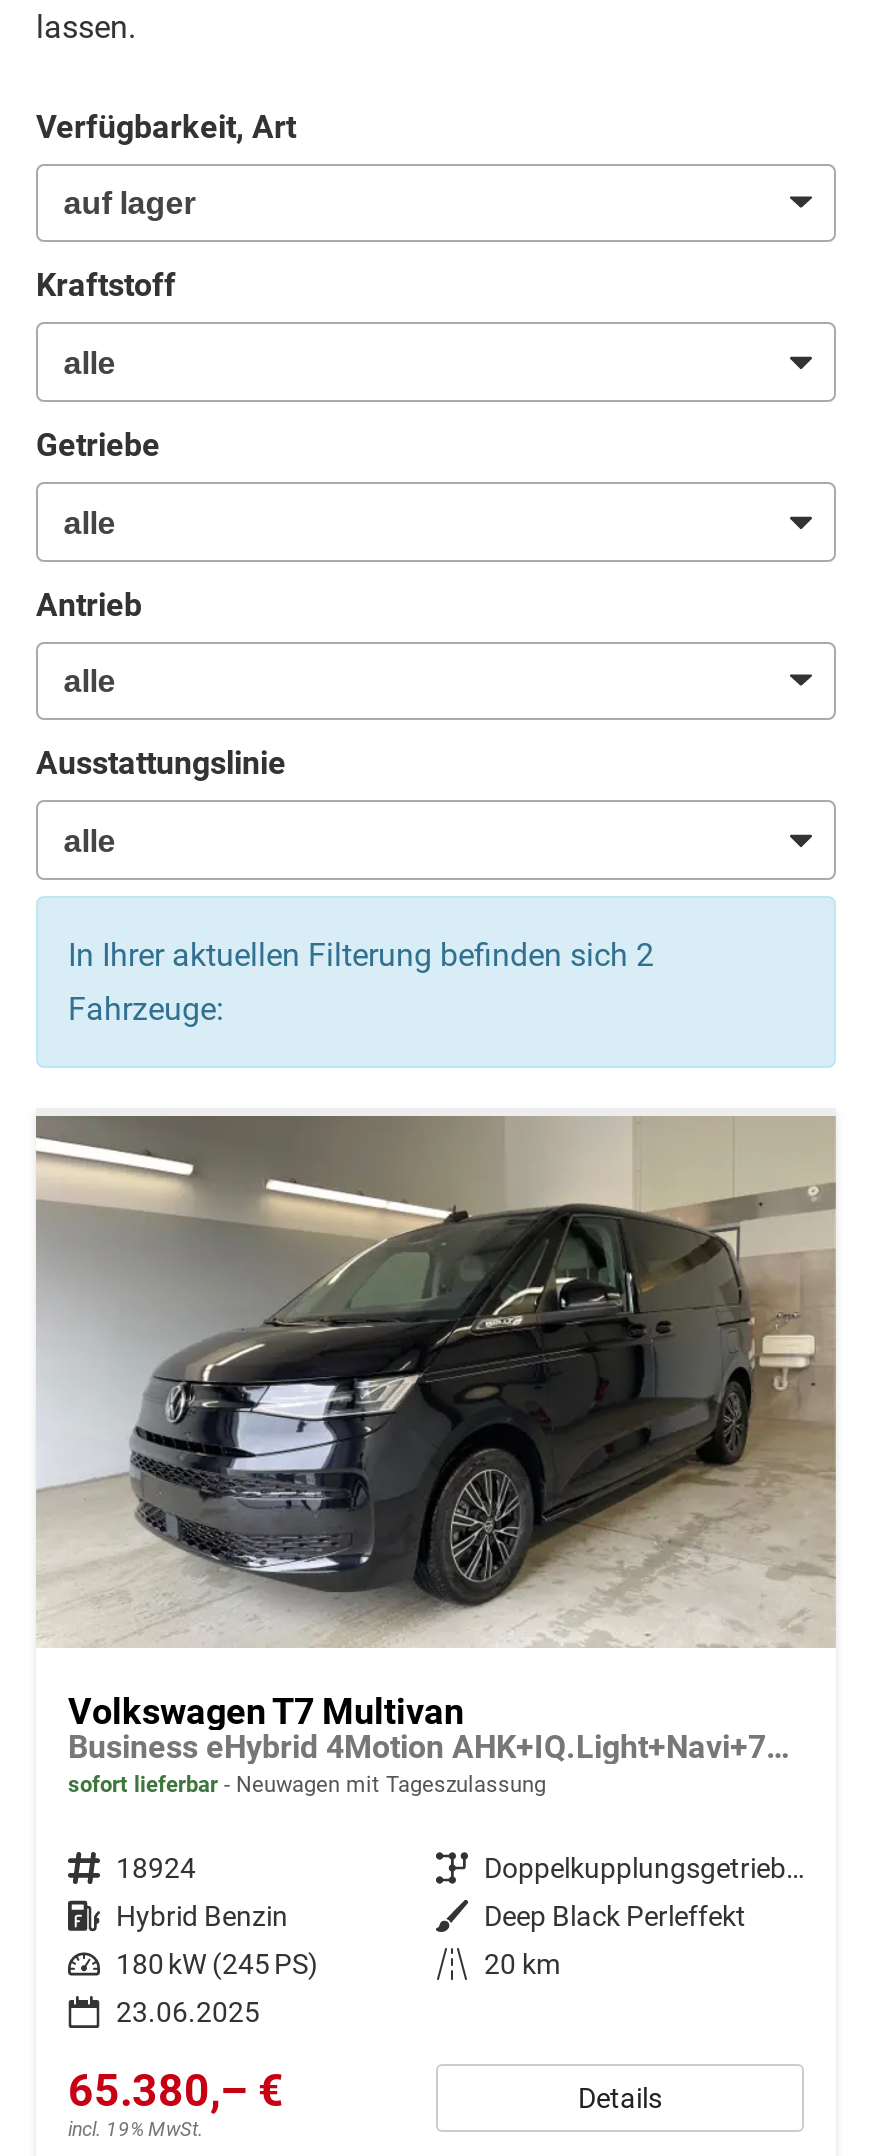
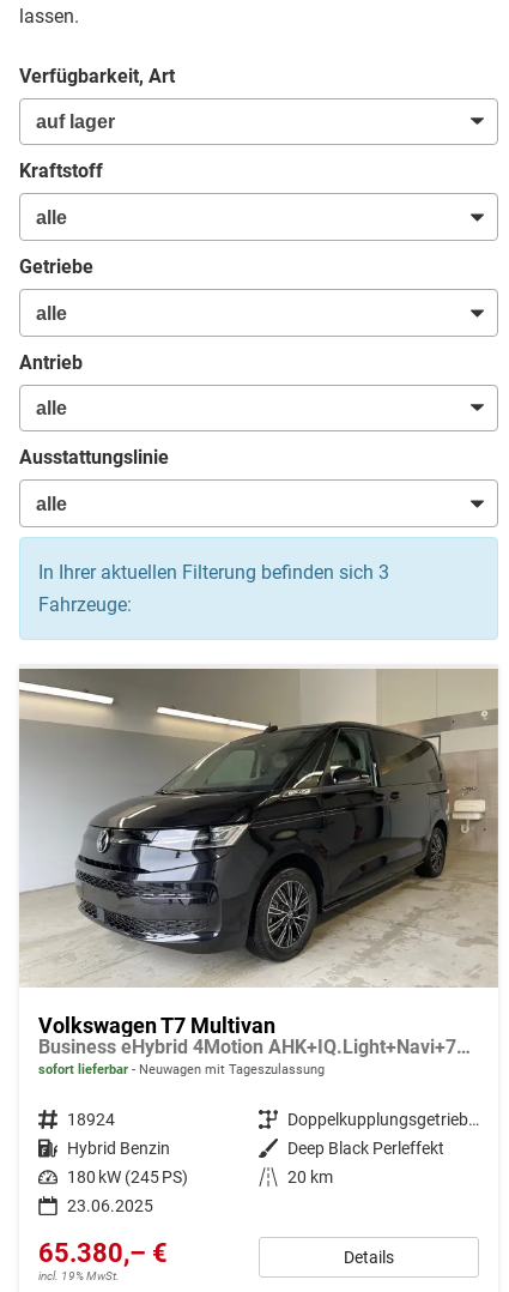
- In Ihrer aktuellen Filterung befinden sich 2
+ In Ihrer aktuellen Filterung befinden sich 3
